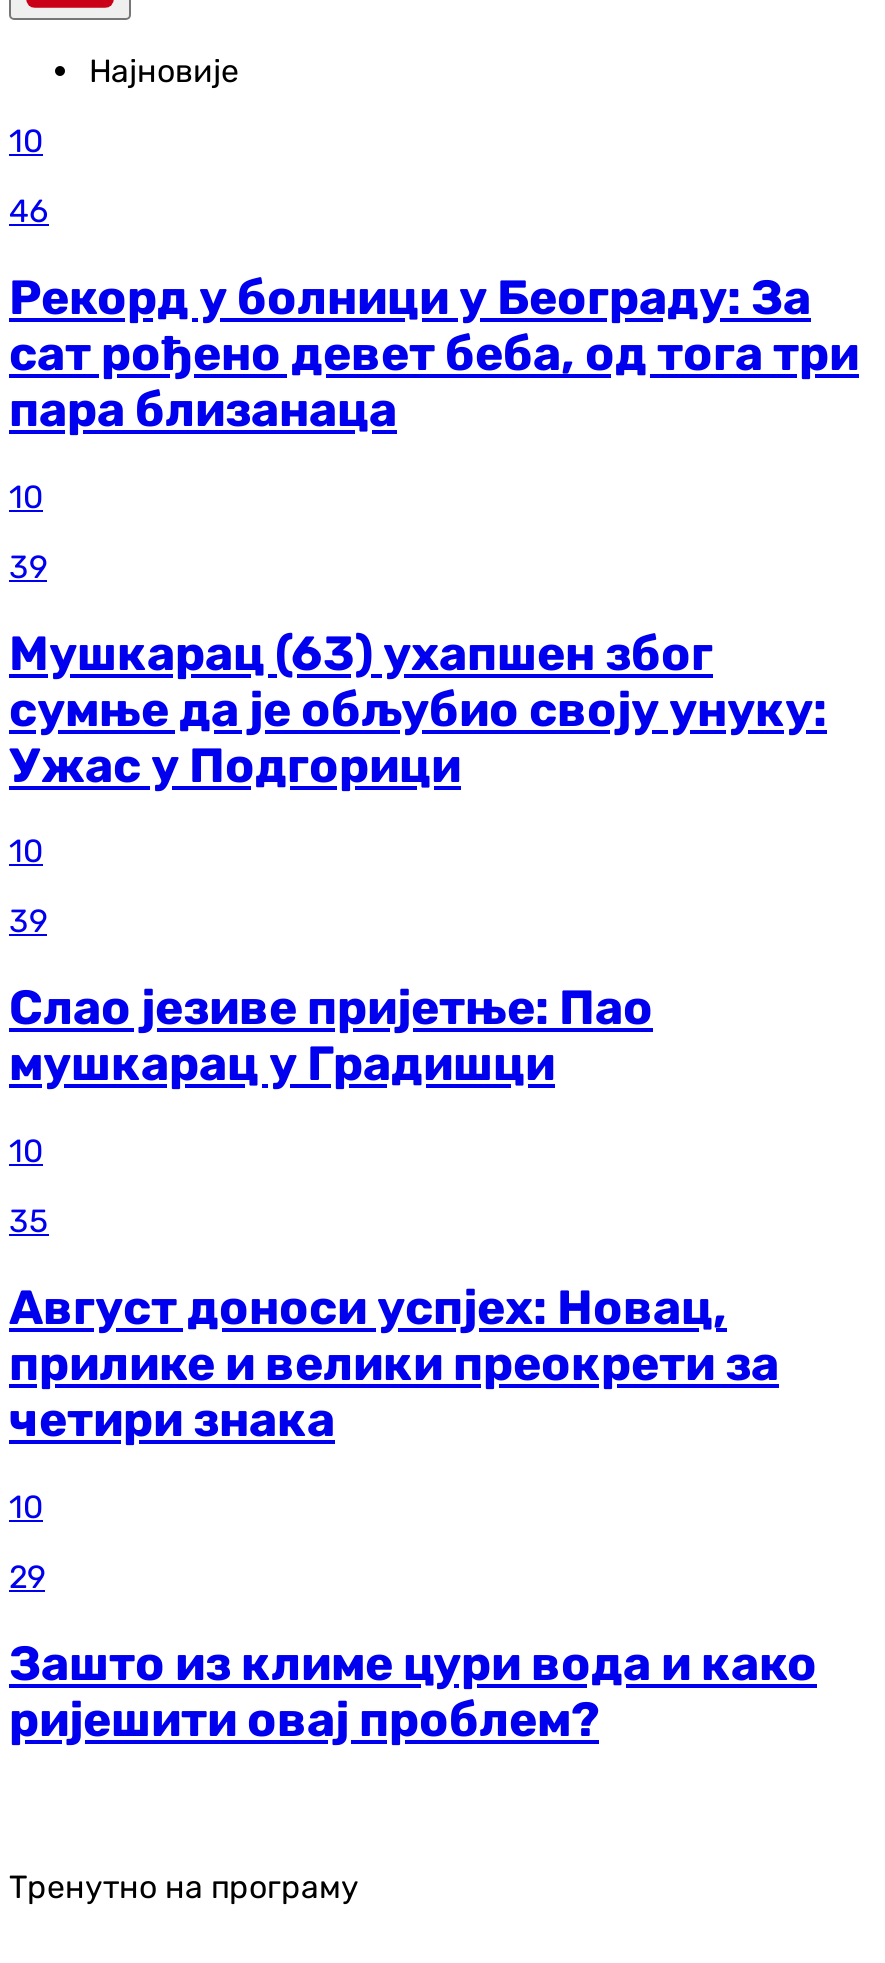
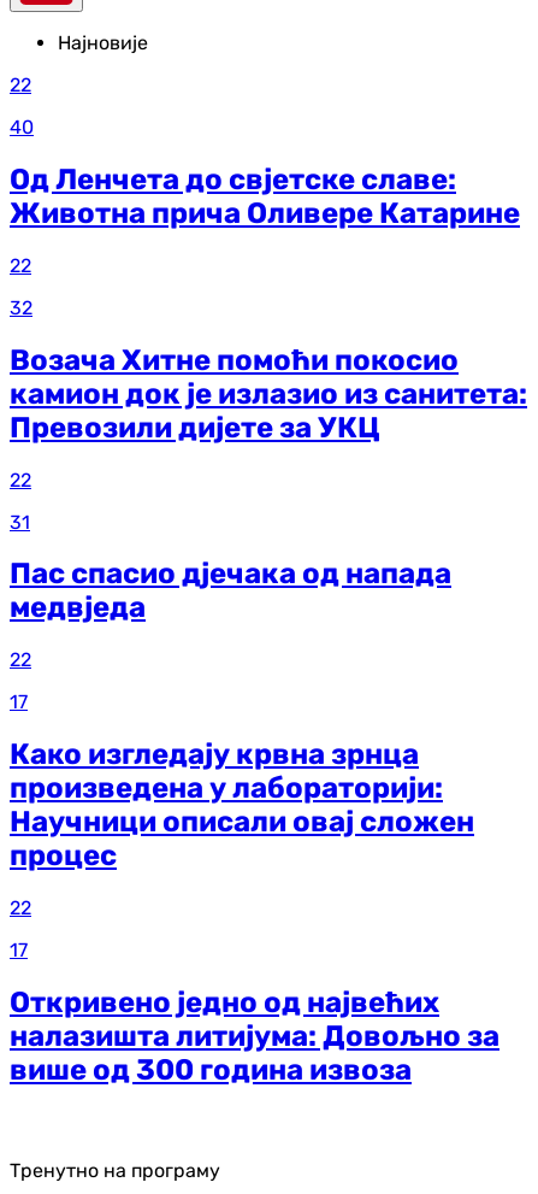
- 10
+ 22

- 46
+ 40

- Рекорд у болници у Београду: За
- сат рођено девет беба, од тога три
- пара близанаца
+ Од Ленчета до свјетске славе:
+ Животна прича Оливере Катарине

- 10
+ 22

- 39
+ 32

- Мушкарац (63) ухапшен због
- сумње да је обљубио своју унуку:
- Ужас у Подгорици
+ Возача Хитне помоћи покосио
+ камион док је излазио из санитета:
+ Превозили дијете за УКЦ

- 10
+ 22

- 39
+ 31

- Слао језиве пријетње: Пао
- мушкарац у Градишци
+ Пас спасио дјечака од напада
+ медвједа

- 10
+ 22

- 35
+ 17

- Август доноси успјех: Новац,
- прилике и велики преокрети за
- четири знака
+ Како изгледају крвна зрнца
+ произведена у лабораторији:
+ Научници описали овај сложен
+ процес

- 10
+ 22

- 29
+ 17

- Зашто из климе цури вода и како
- ријешити овај проблем?
+ Откривено једно од највећих
+ налазишта литијума: Довољно за
+ више од 300 година извоза
